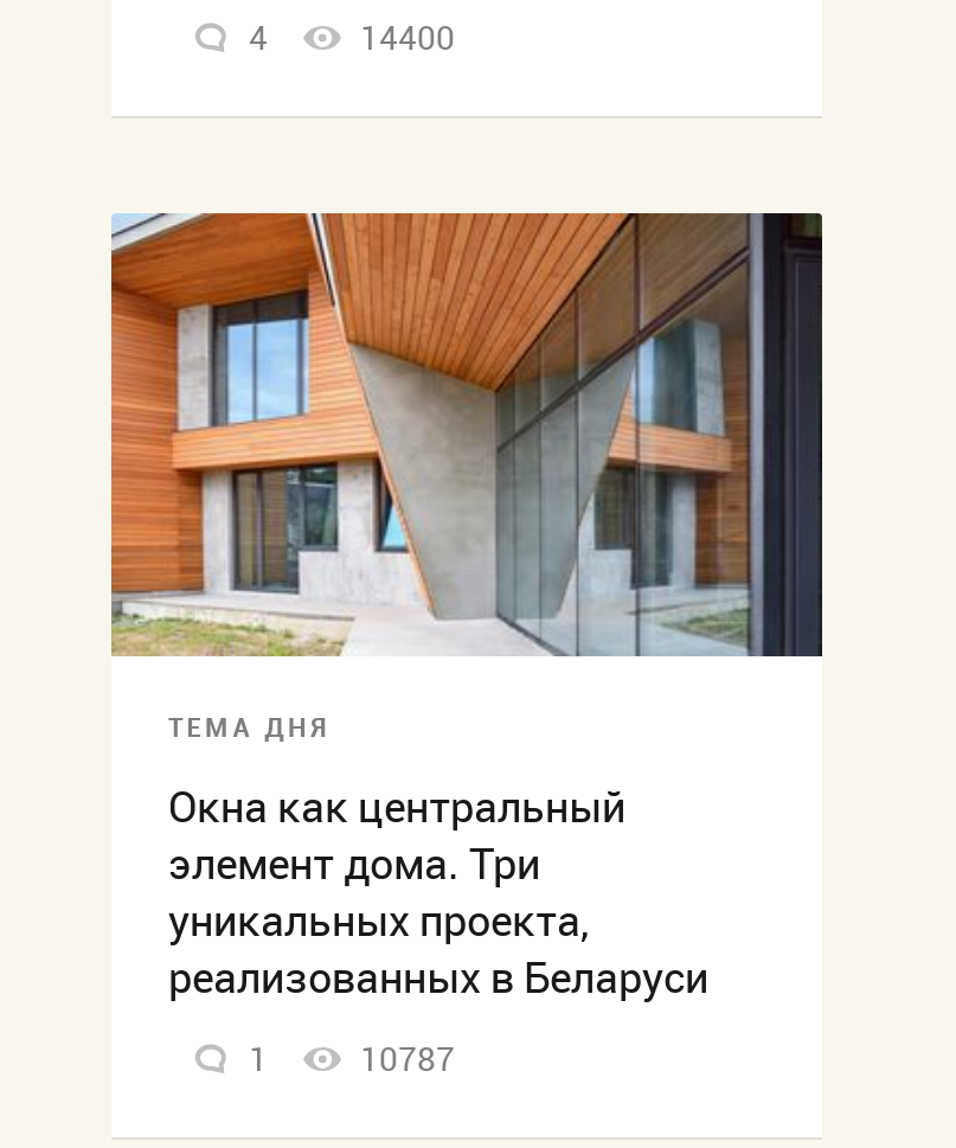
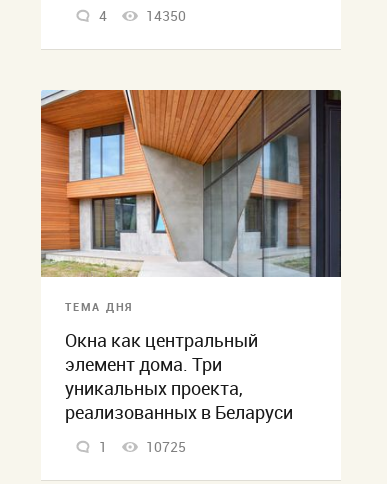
- 14400
+ 14350

- 10787
+ 10725
